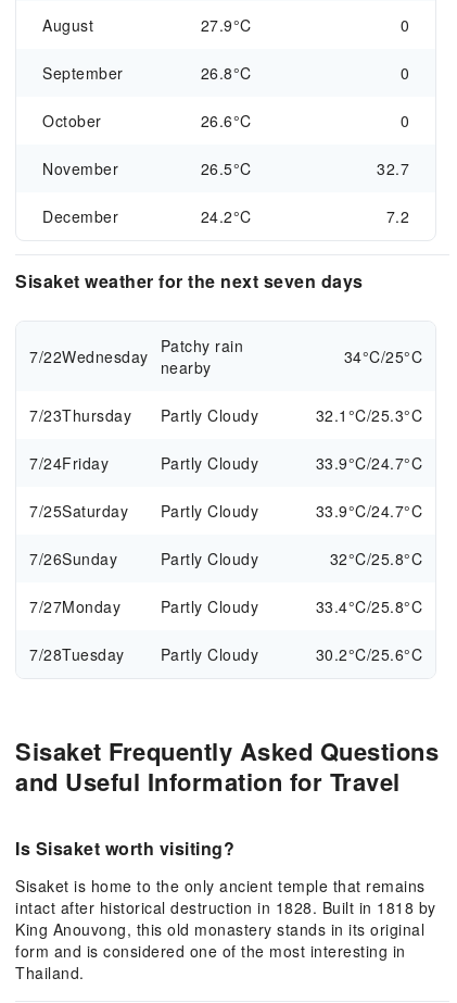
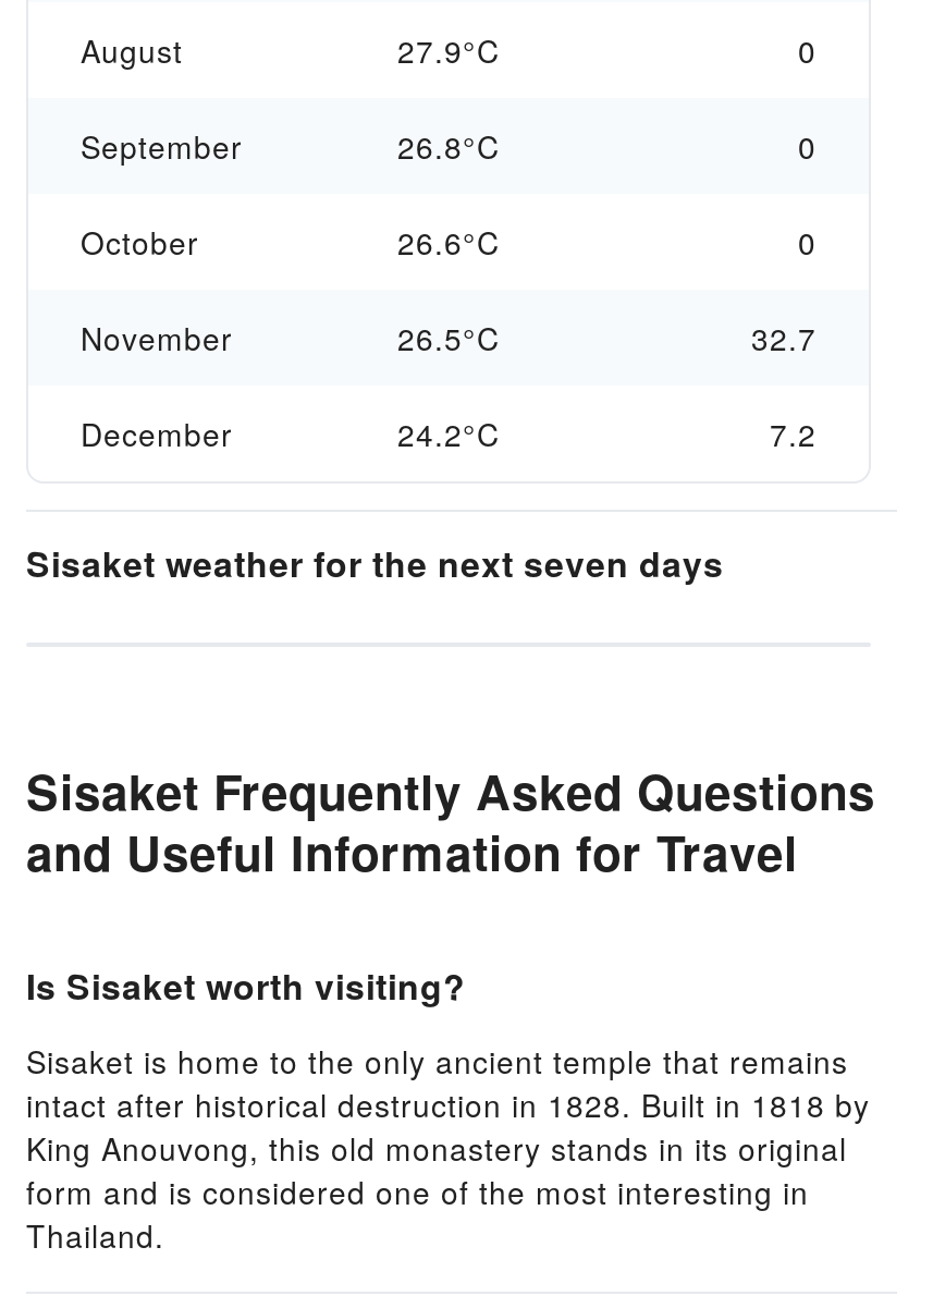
- 7/22Wednesday Patchy rain
- nearby
- 34°C/25°C
- 7/23Thursday
- Partly Cloudy
- 32.1°C/25.3°C
- 7/24Friday
- Partly Cloudy
- 33.9°C/24.7°C
- 7/25Saturday
- Partly Cloudy
- 33.9°C/24.7°C
- 7/26Sunday
- Partly Cloudy
- 32°C/25.8°C
- 7/27Monday
- Partly Cloudy
- 33.4°C/25.8°C
- 7/28Tuesday
- Partly Cloudy
- 30.2°C/25.6°C
